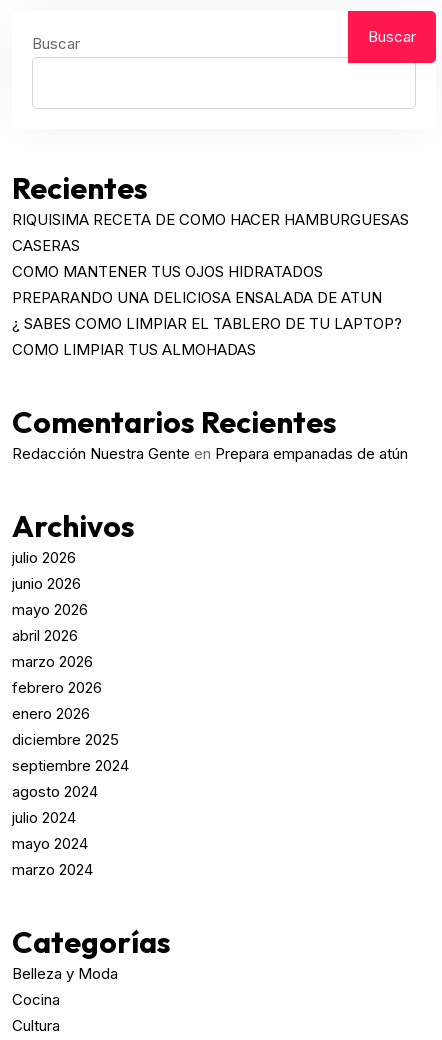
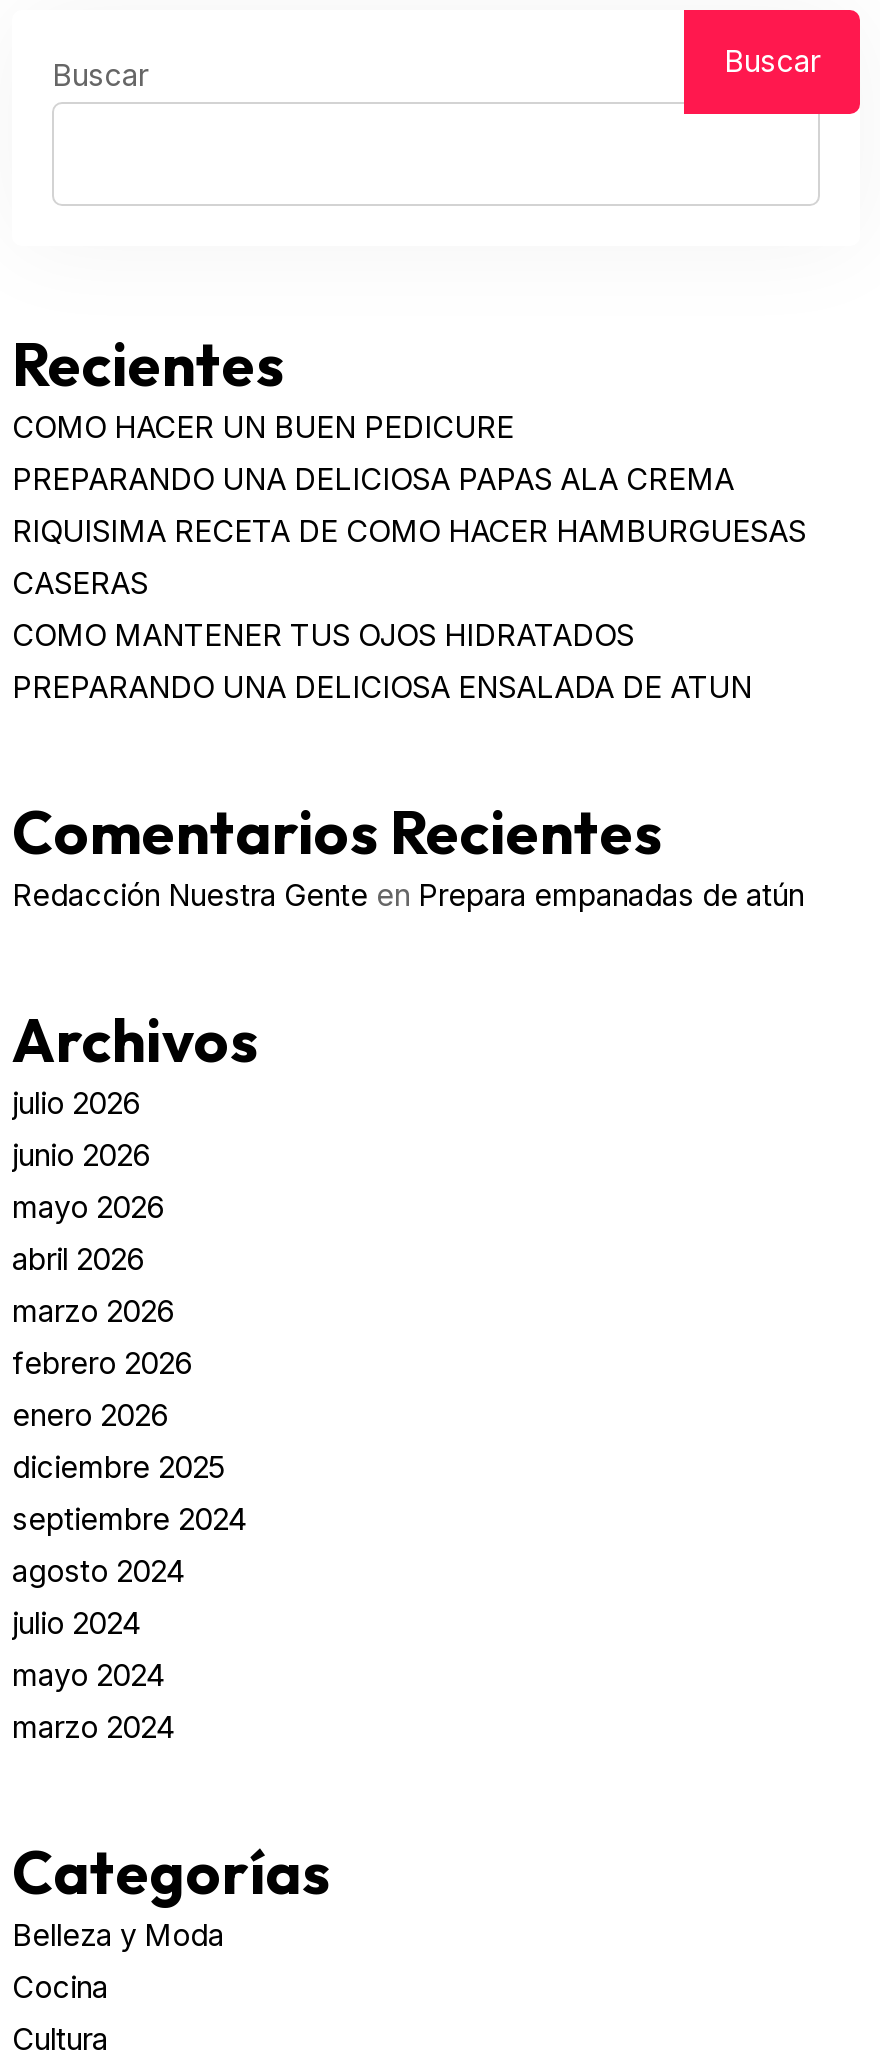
+ COMO HACER UN BUEN PEDICURE
+ PREPARANDO UNA DELICIOSA PAPAS ALA CREMA

moved down: RIQUISIMA RECETA DE COMO HACER HAMBURGUESAS | CASERAS | COMO MANTENER TUS OJOS HIDRATADOS | PREPARANDO UNA DELICIOSA ENSALADA DE ATUN

- ¿ SABES COMO LIMPIAR EL TABLERO DE TU LAPTOP?
- COMO LIMPIAR TUS ALMOHADAS
